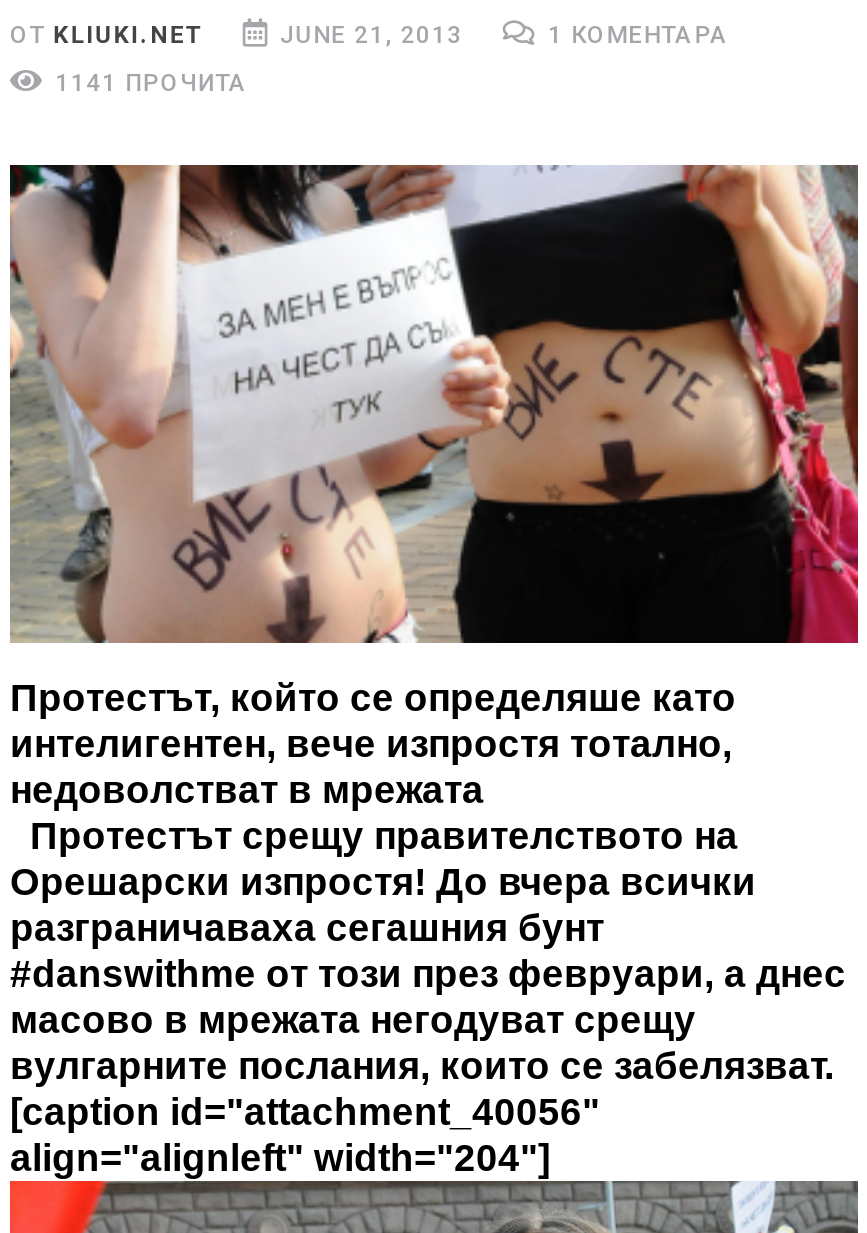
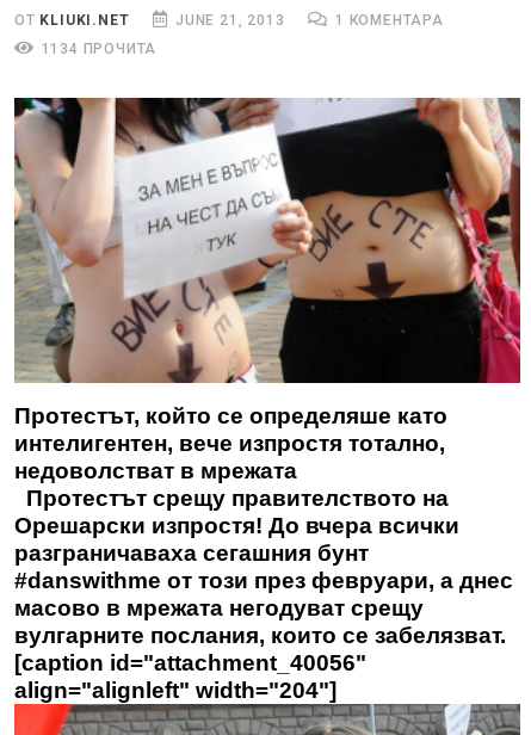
- 1141 ПРОЧИТА
+ 1134 ПРОЧИТА
